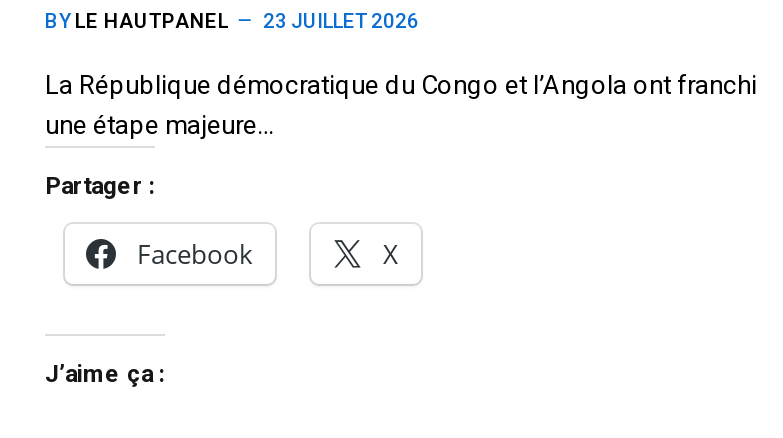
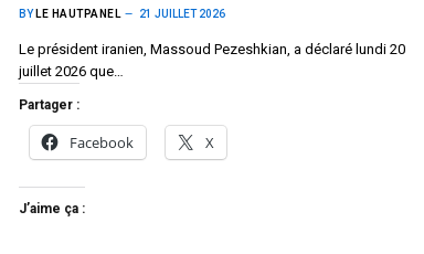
- BY LE HAUTPANEL 23 JUILLET 2026
+ BY LE HAUTPANEL 21 JUILLET 2026

- La République démocratique du Congo et l’Angola ont franchi
- une étape majeure…
+ Le président iranien, Massoud Pezeshkian, a déclaré lundi 20
+ juillet 2026 que…
